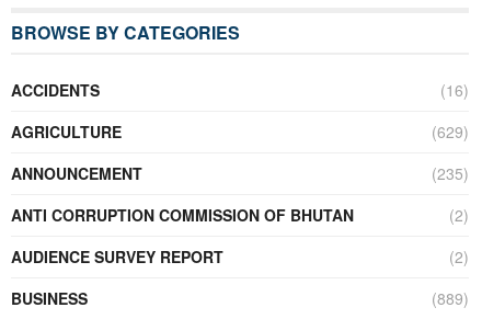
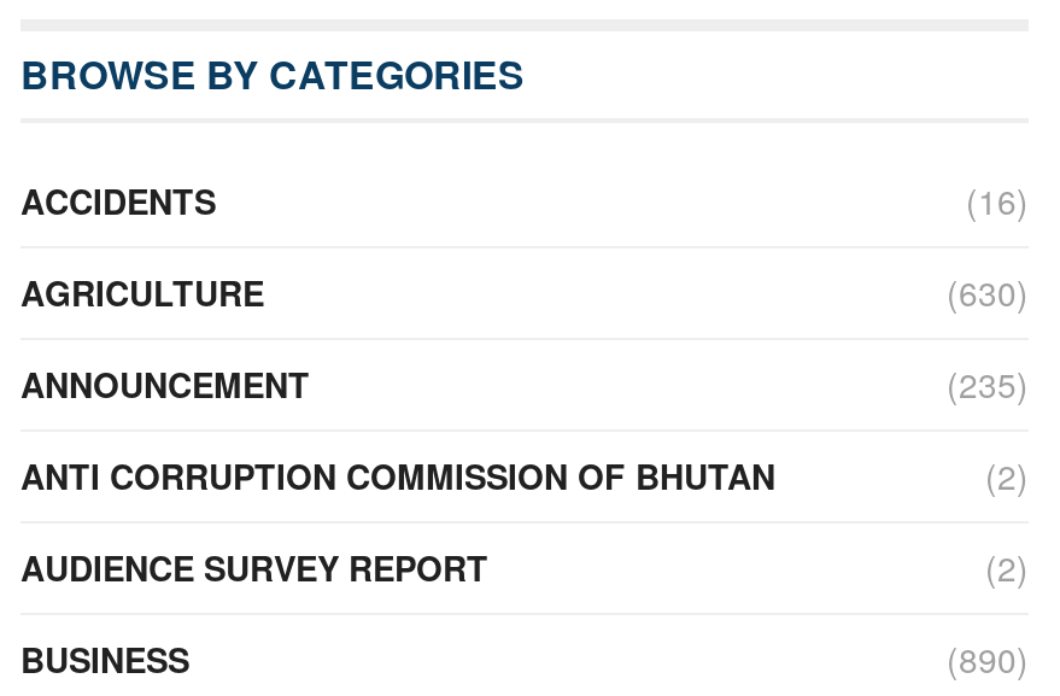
- (629)
+ (630)

- (889)
+ (890)
